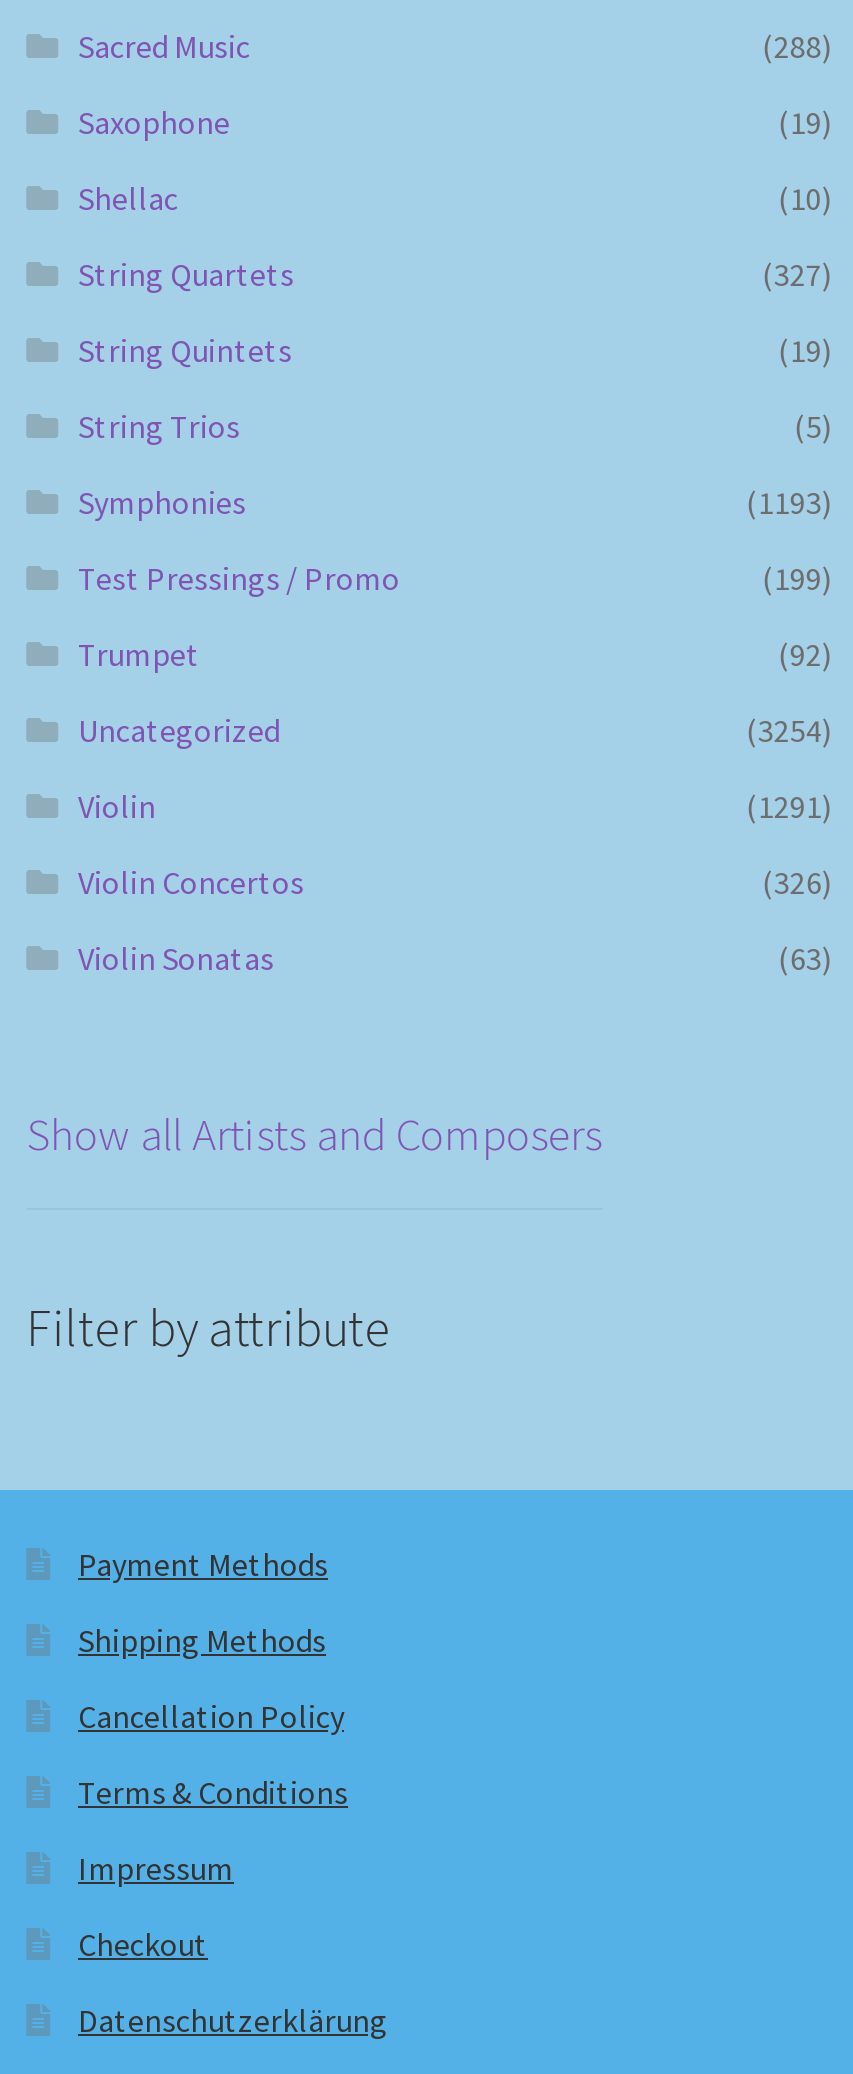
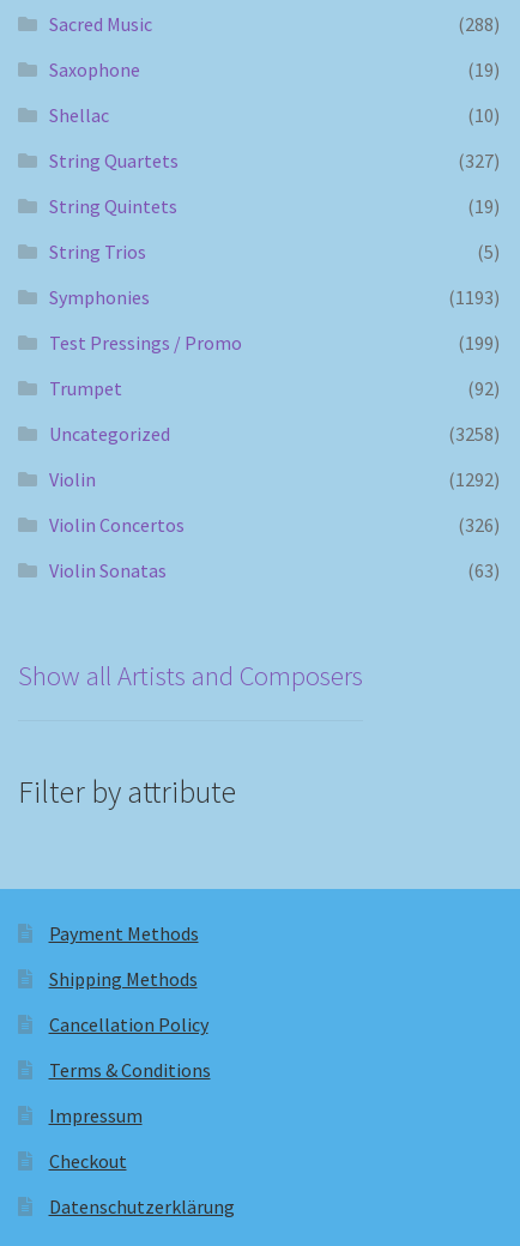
- (3254)
+ (3258)

- (1291)
+ (1292)
